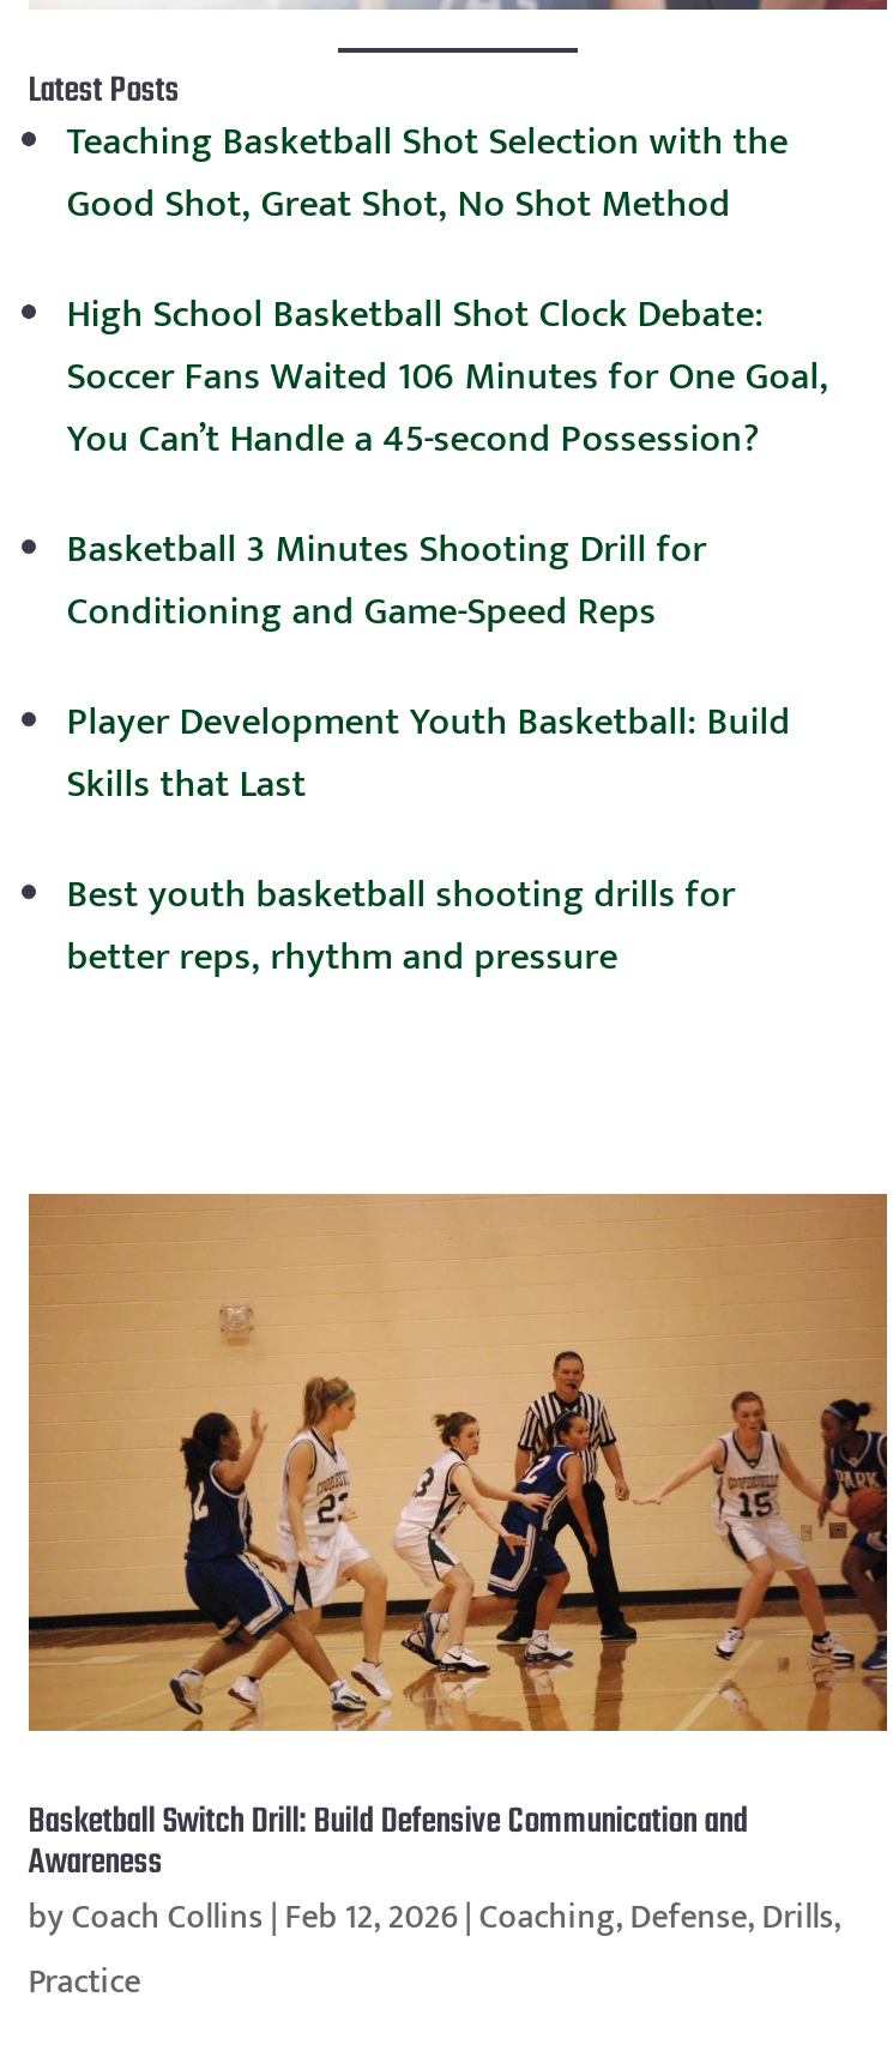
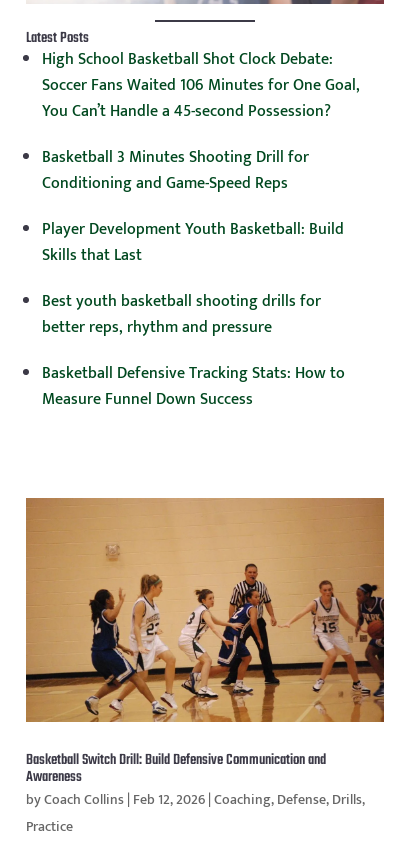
- Teaching Basketball Shot Selection with the
- Good Shot, Great Shot, No Shot Method

moved up: High School Basketball Shot Clock Debate: | Soccer Fans Waited 106 Minutes for One Goal, | You Can’t Handle a 45-second Possession? | ... | Best youth basketball shooting drills for | better reps, rhythm and pressure

+ Basketball Defensive Tracking Stats: How to
+ Measure Funnel Down Success
